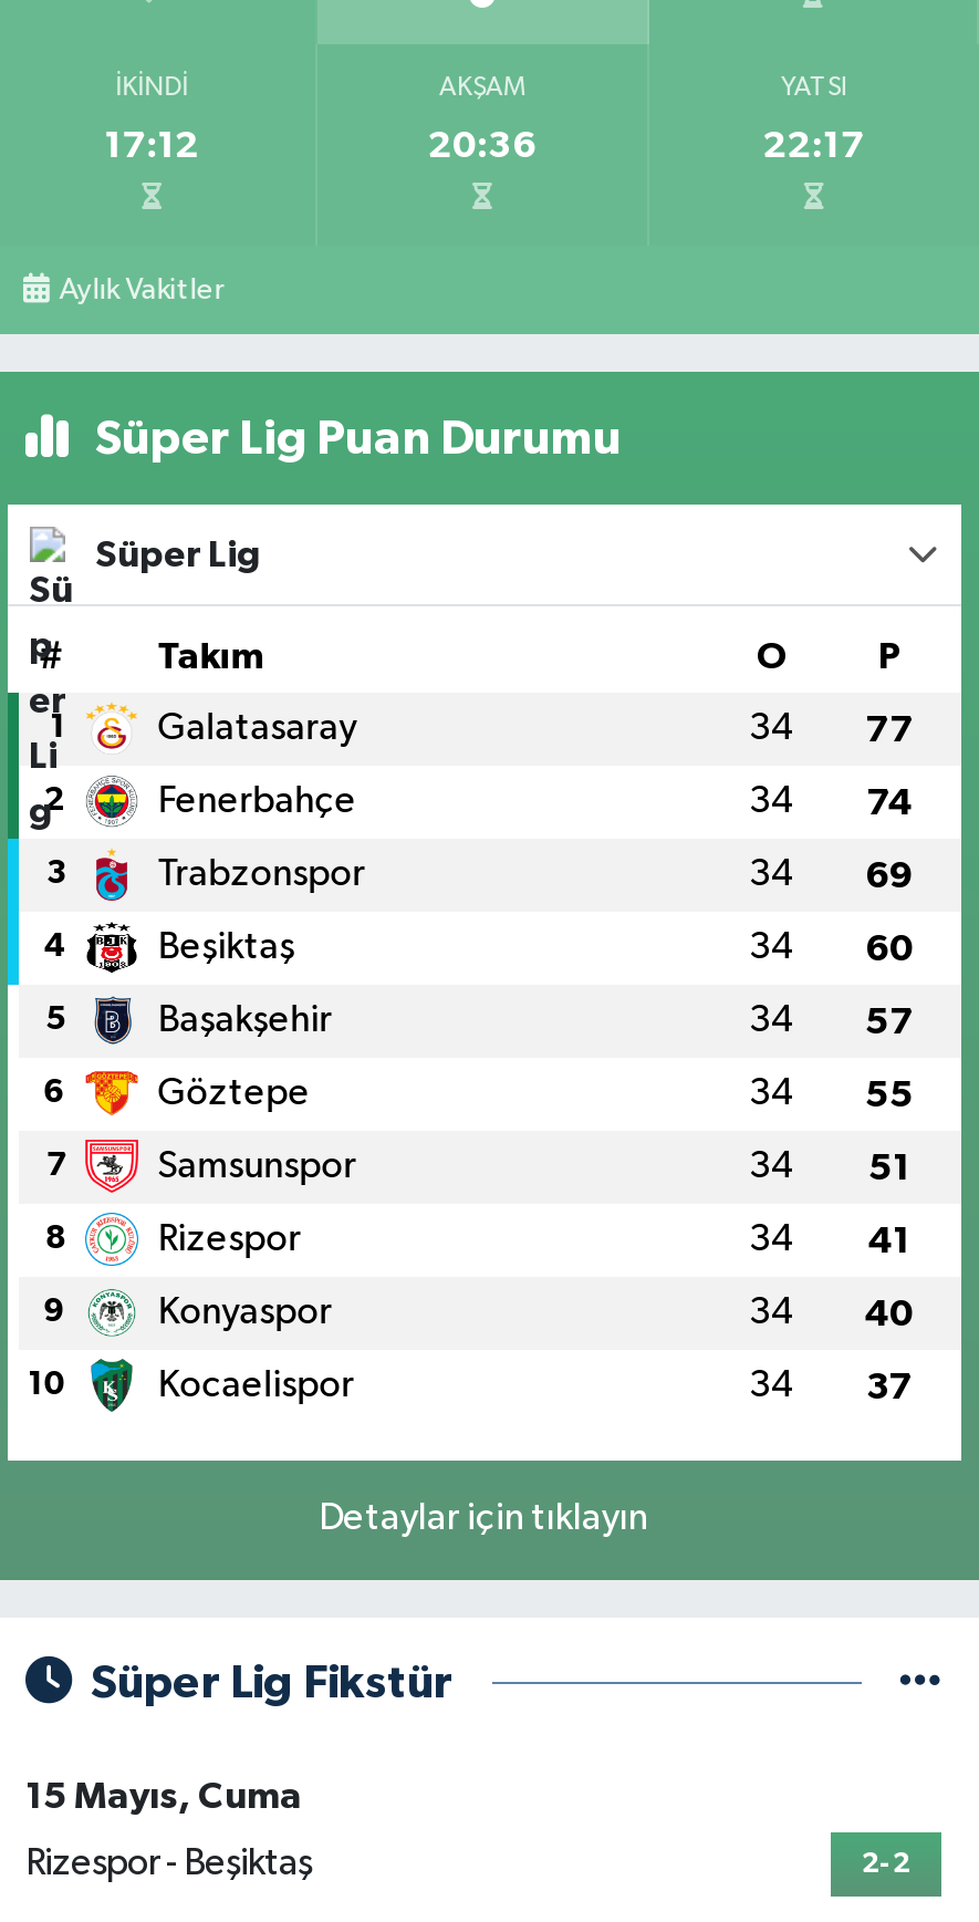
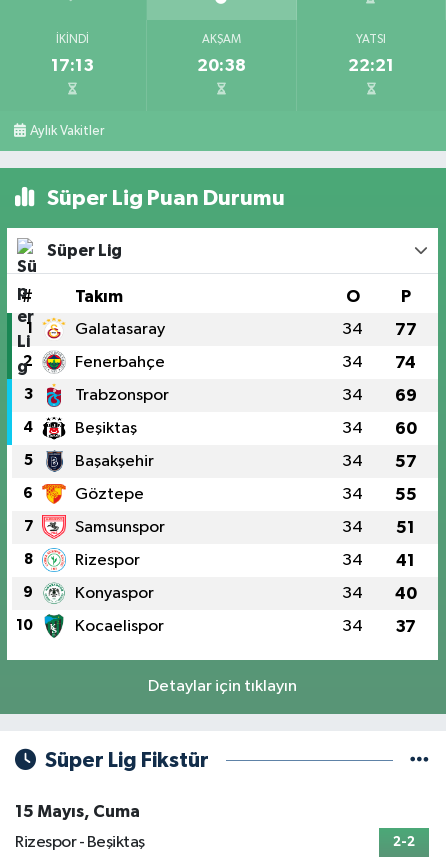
- 17:12
+ 17:13

- 20:36
+ 20:38

- 22:17
+ 22:21
